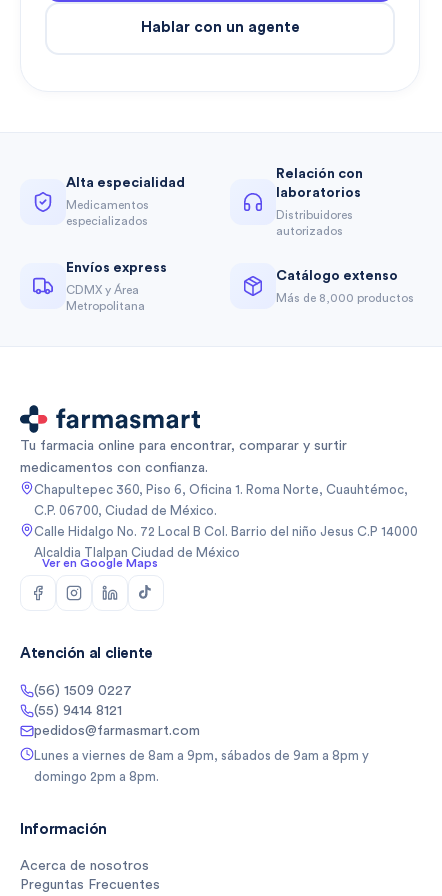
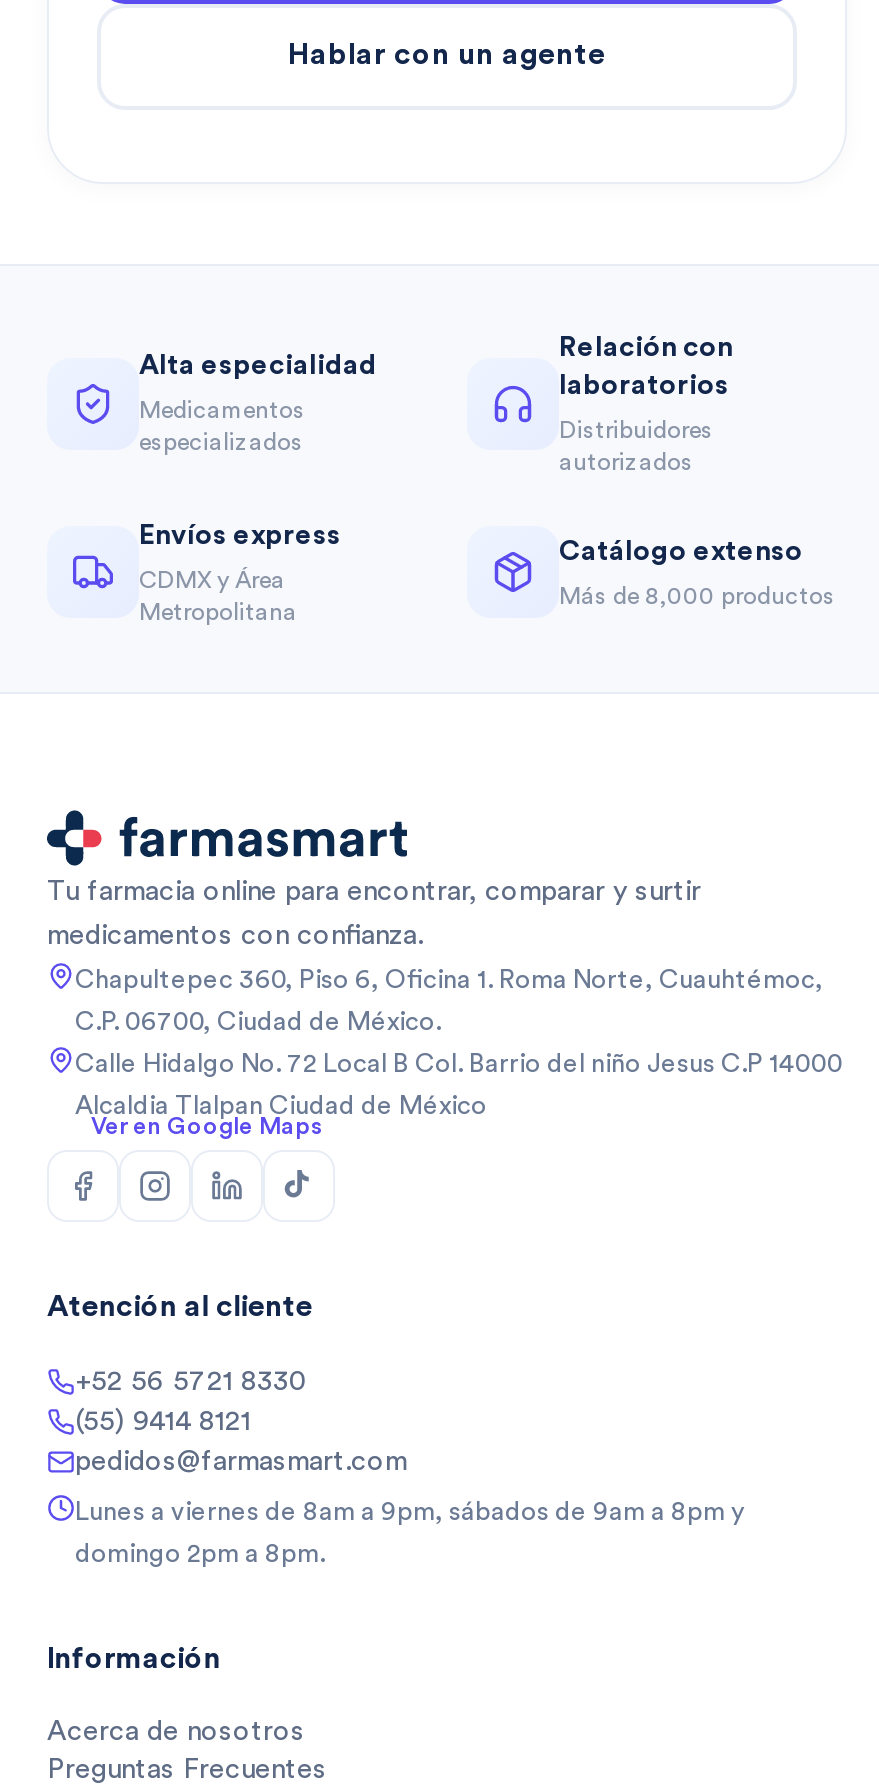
- (56) 1509 0227
+ +52 56 5721 8330
